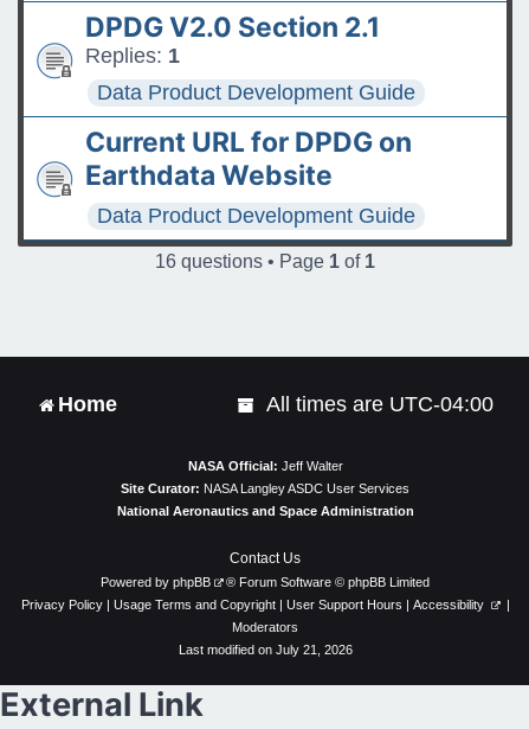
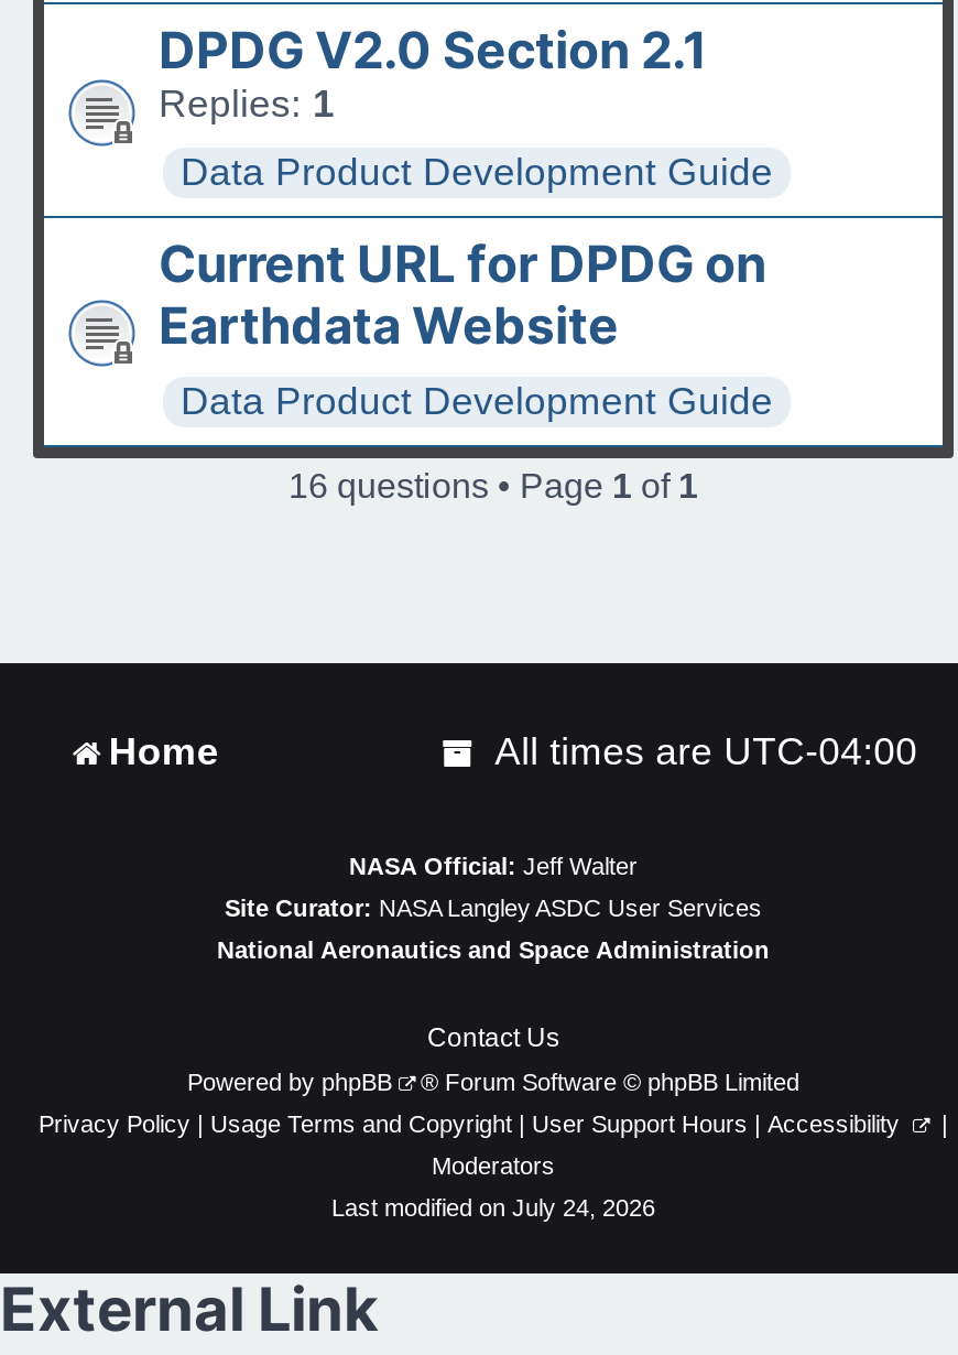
- Last modified on July 21, 2026
+ Last modified on July 24, 2026
